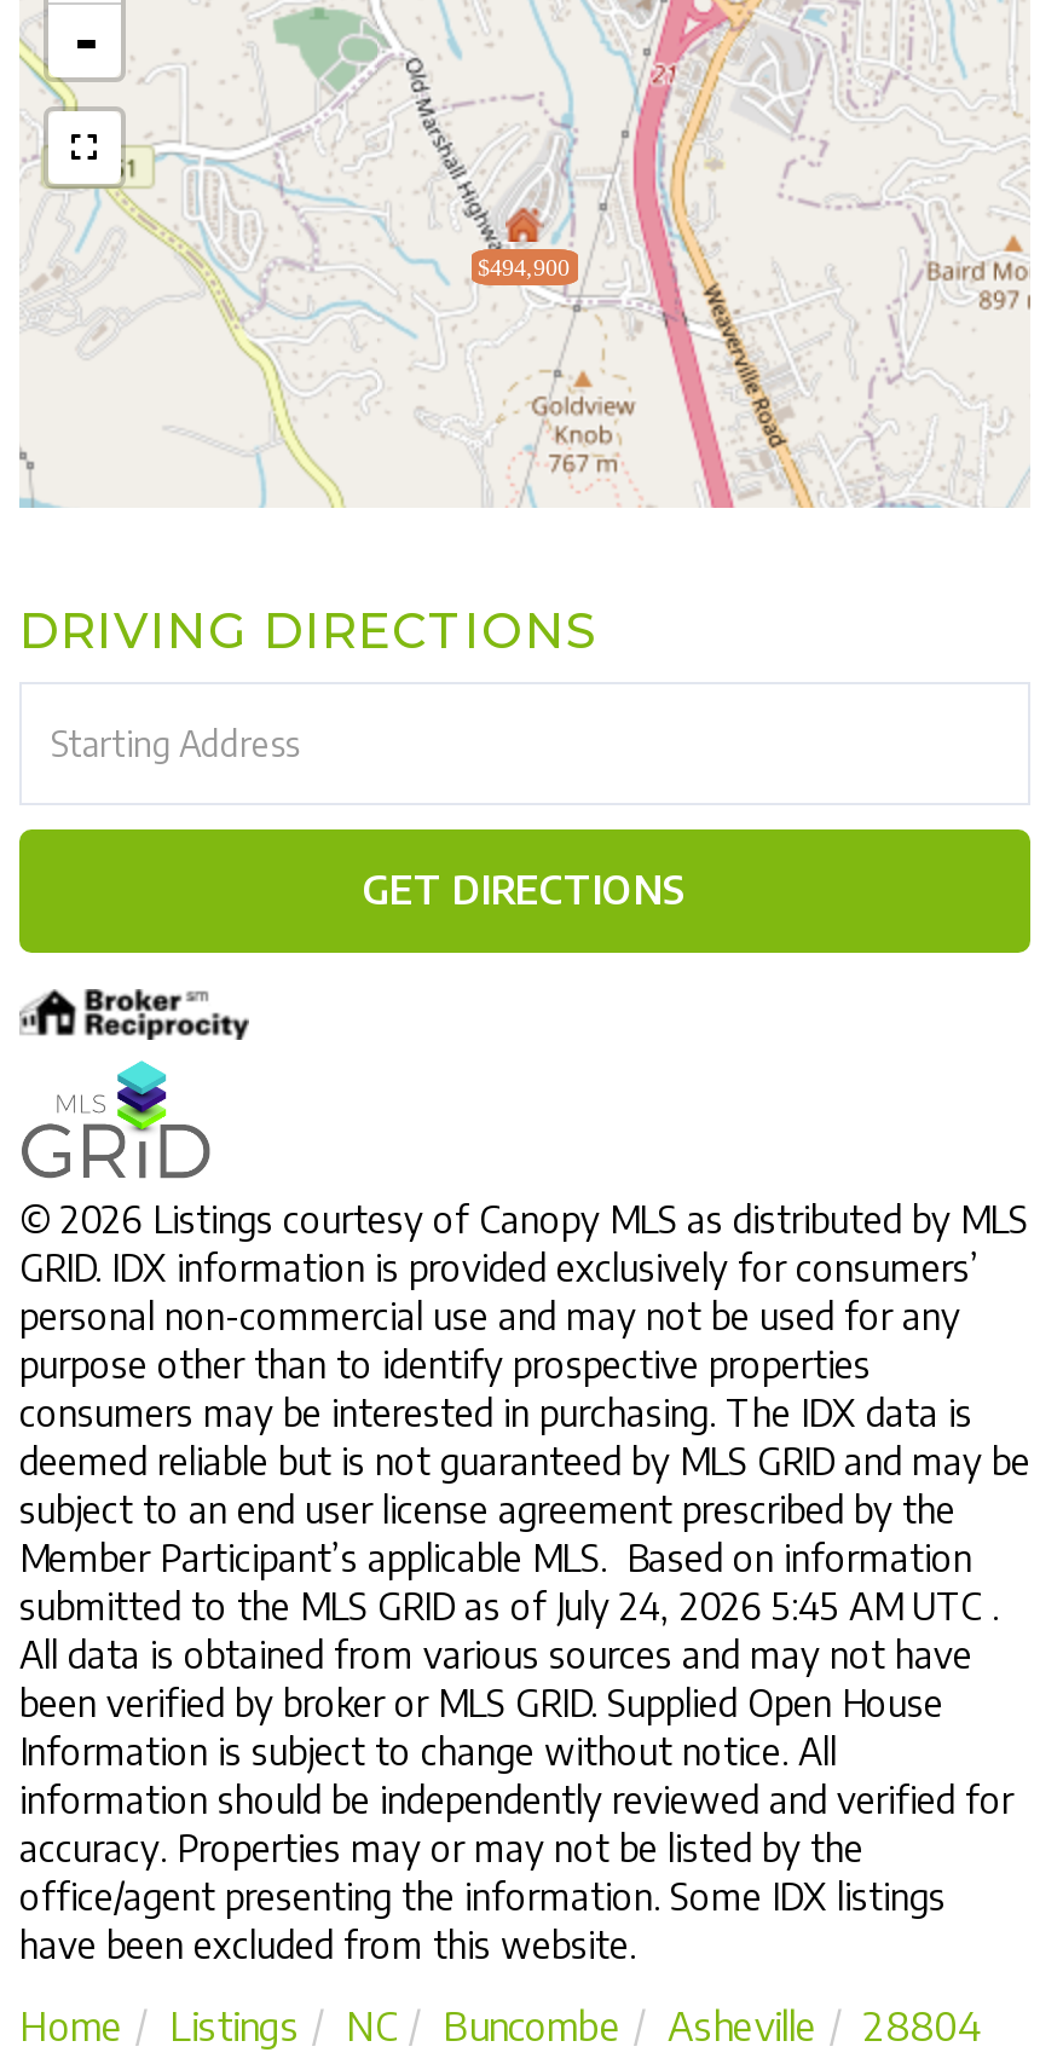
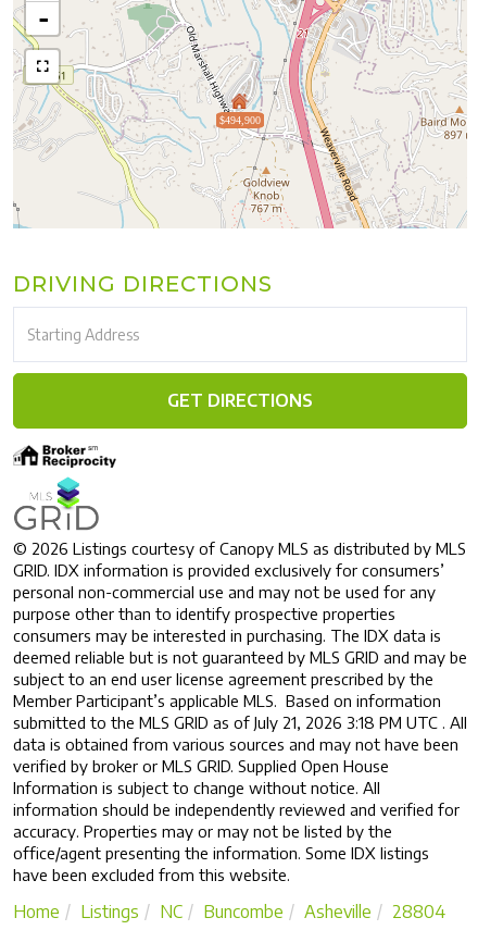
- submitted to the MLS GRID as of July 24, 2026 5:45 AM UTC .
- All data is obtained from various sources and may not have
- been verified by broker or MLS GRID. Supplied Open House
+ submitted to the MLS GRID as of July 21, 2026 3:18 PM UTC . All
+ data is obtained from various sources and may not have been
+ verified by broker or MLS GRID. Supplied Open House
